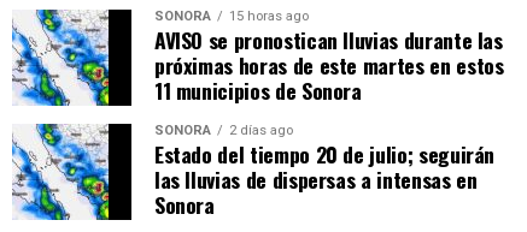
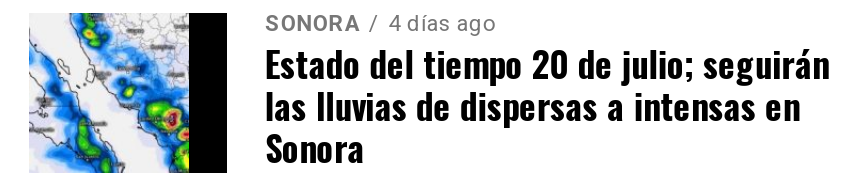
- 15 horas ago
- AVISO se pronostican lluvias durante las
- próximas horas de este martes en estos
- 11 municipios de Sonora
- SONORA
- 2 días ago
+ 4 días ago
